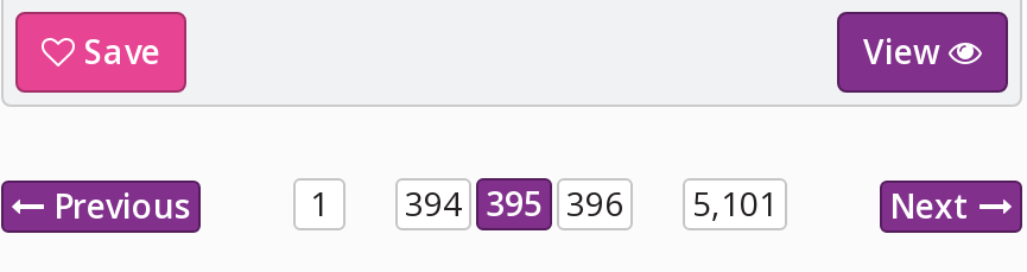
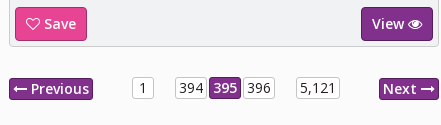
- 5,101
+ 5,121
